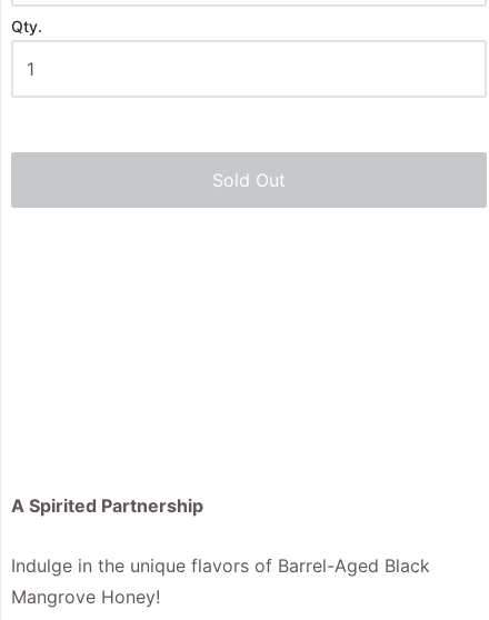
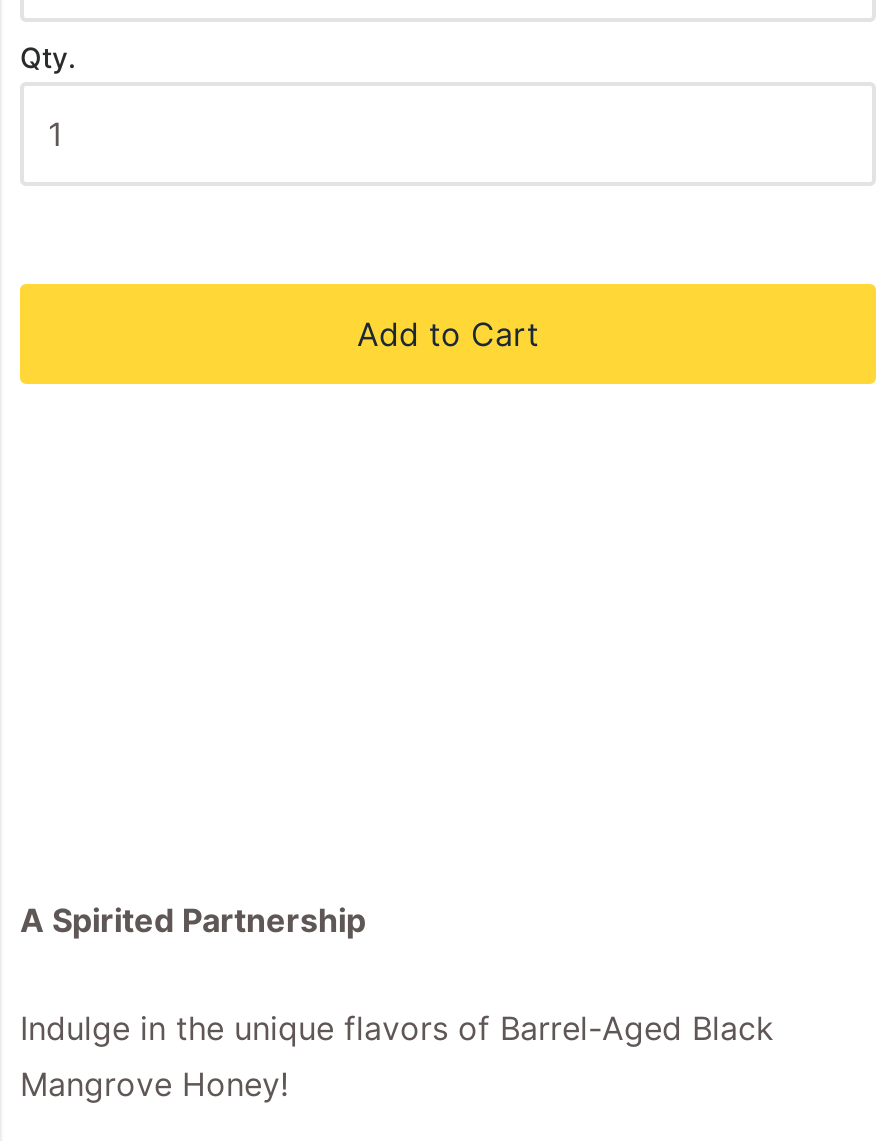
- Sold Out
+ Add to Cart
